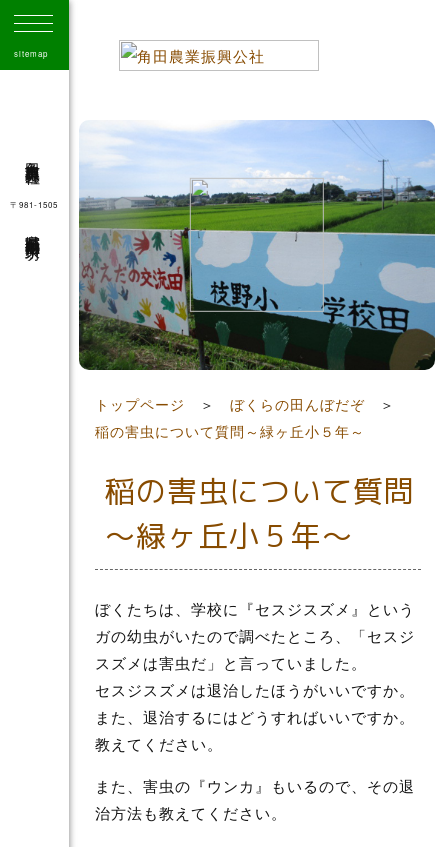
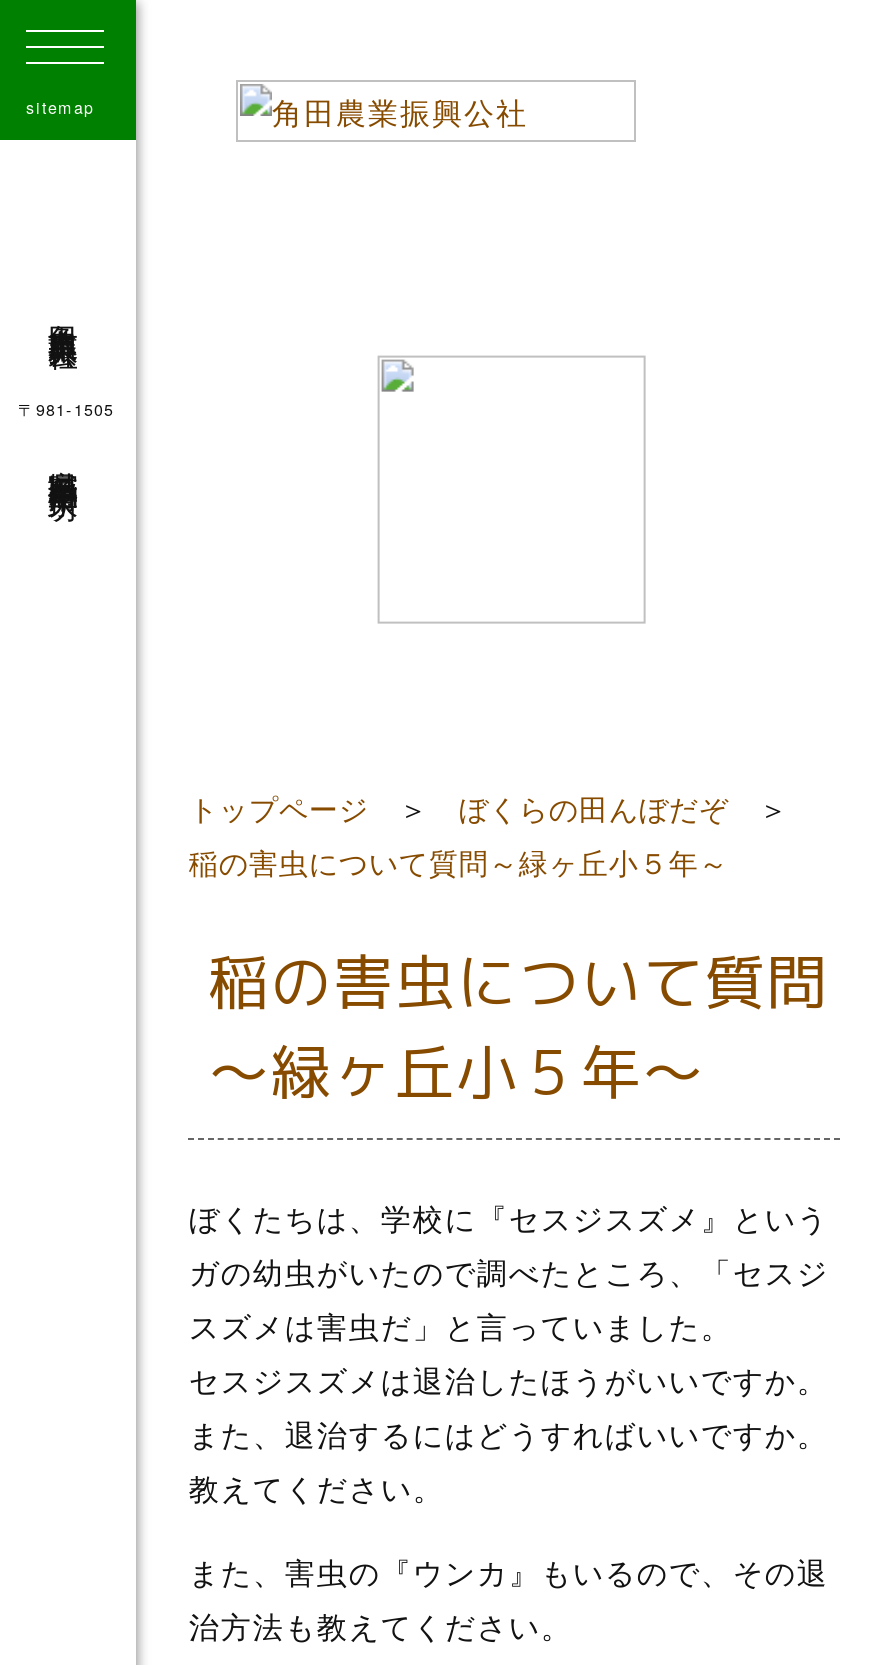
- [image]
